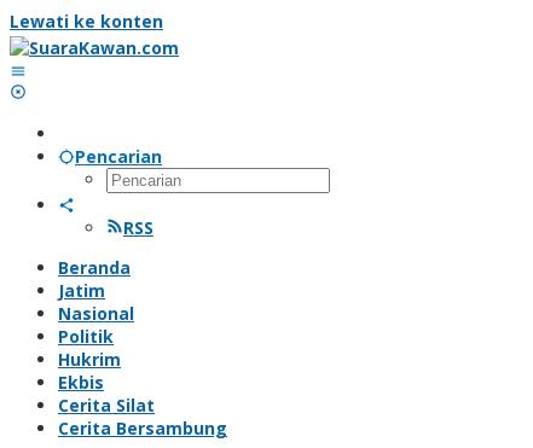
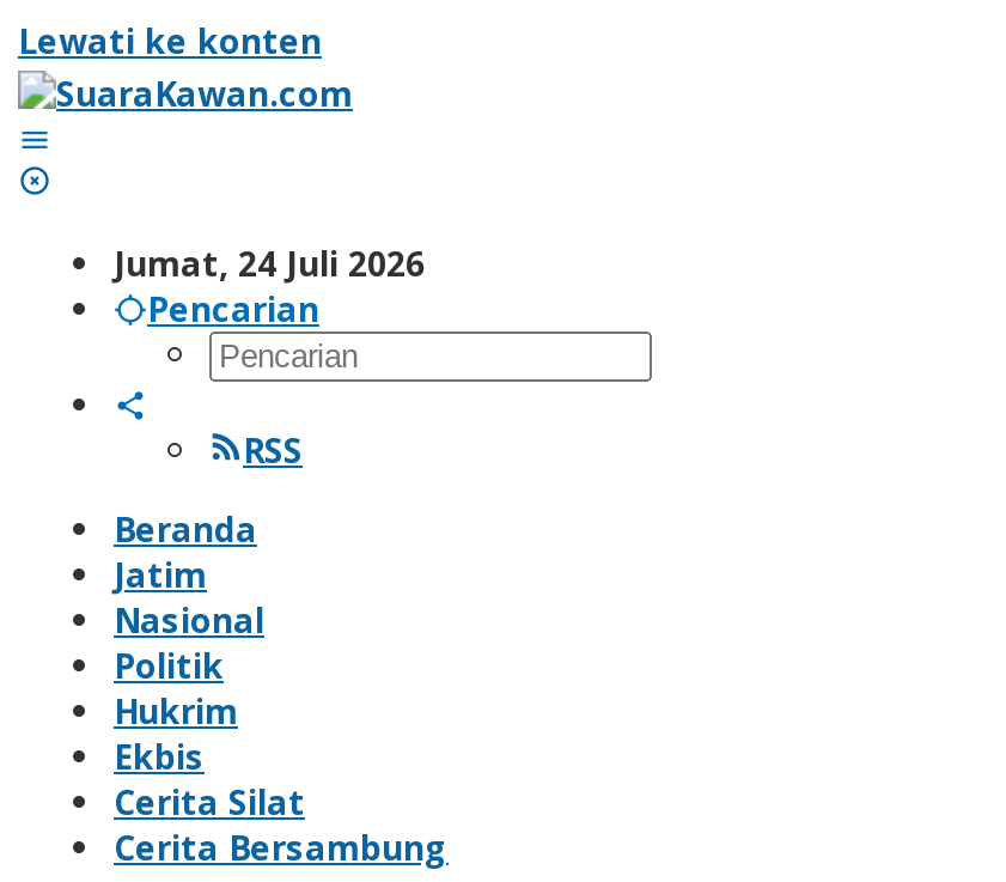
+ Jumat, 24 Juli 2026
